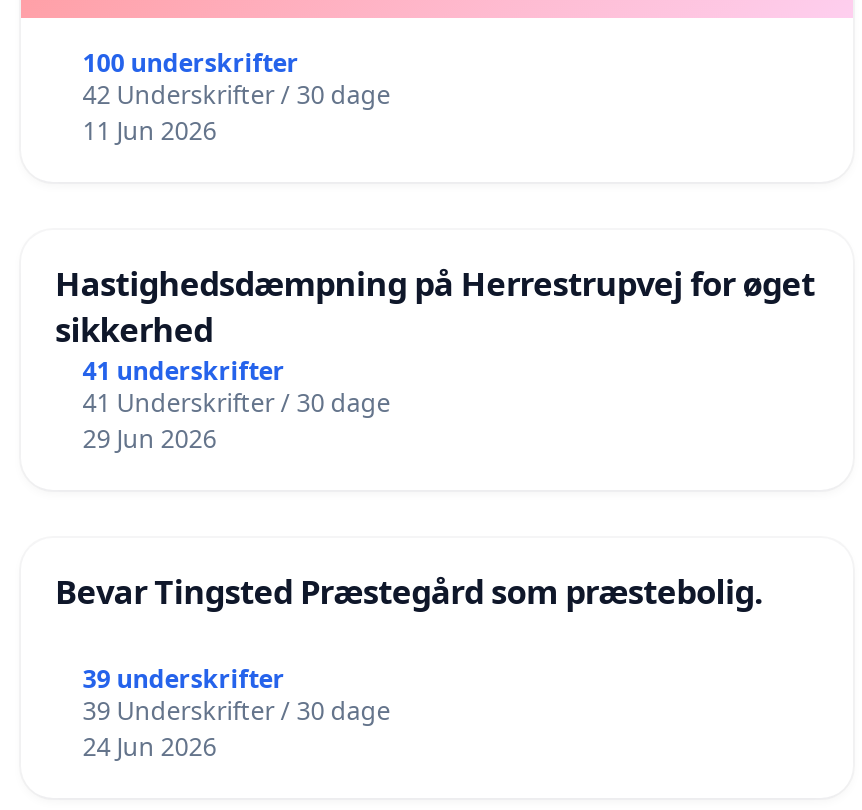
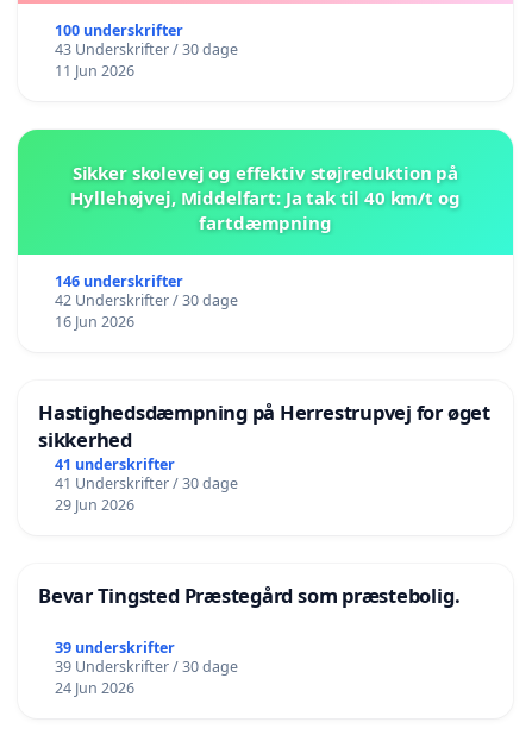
moved down: 42 Underskrifter / 30 dage

+ 43 Underskrifter / 30 dage

+ [image]
+ Sikker skolevej og effektiv støjreduktion på
+ Hyllehøjvej, Middelfart: Ja tak til 40 km/t og
+ fartdæmpning
+ 146 underskrifter
+ 16 Jun 2026
